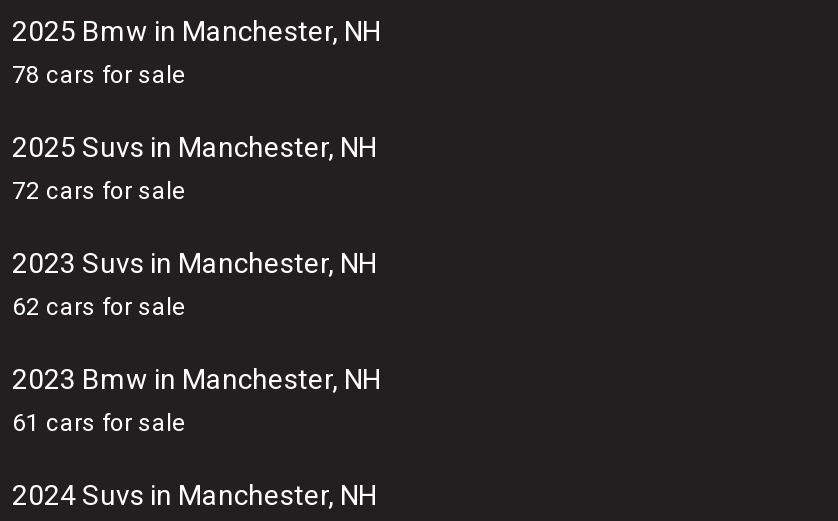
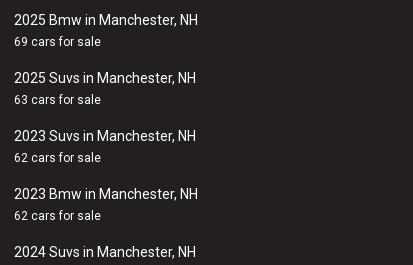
- 78 cars for sale
+ 69 cars for sale

- 72 cars for sale
+ 63 cars for sale

- 61 cars for sale
+ 62 cars for sale
